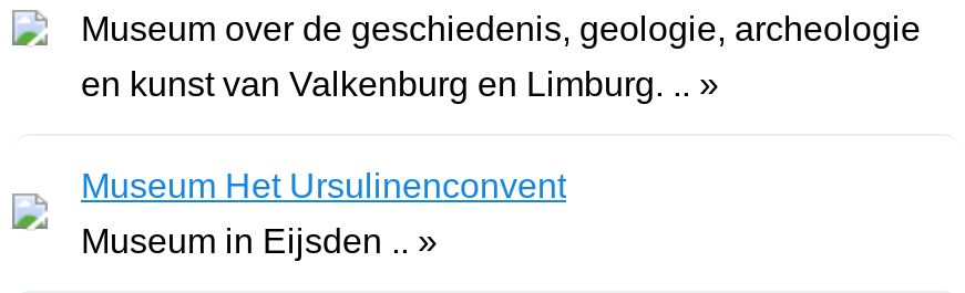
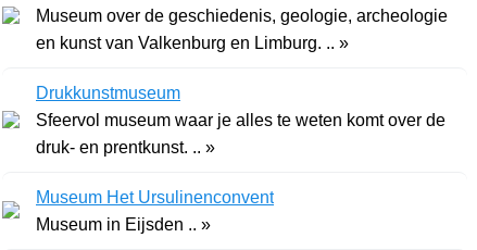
+ Drukkunstmuseum
+ Sfeervol museum waar je alles te weten komt over de
+ druk- en prentkunst. .. »
